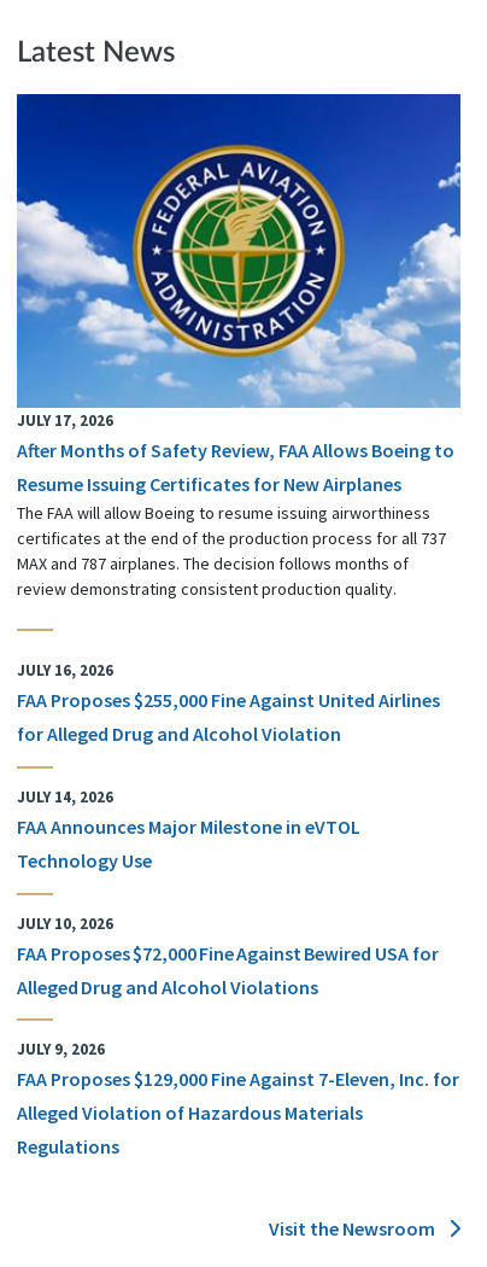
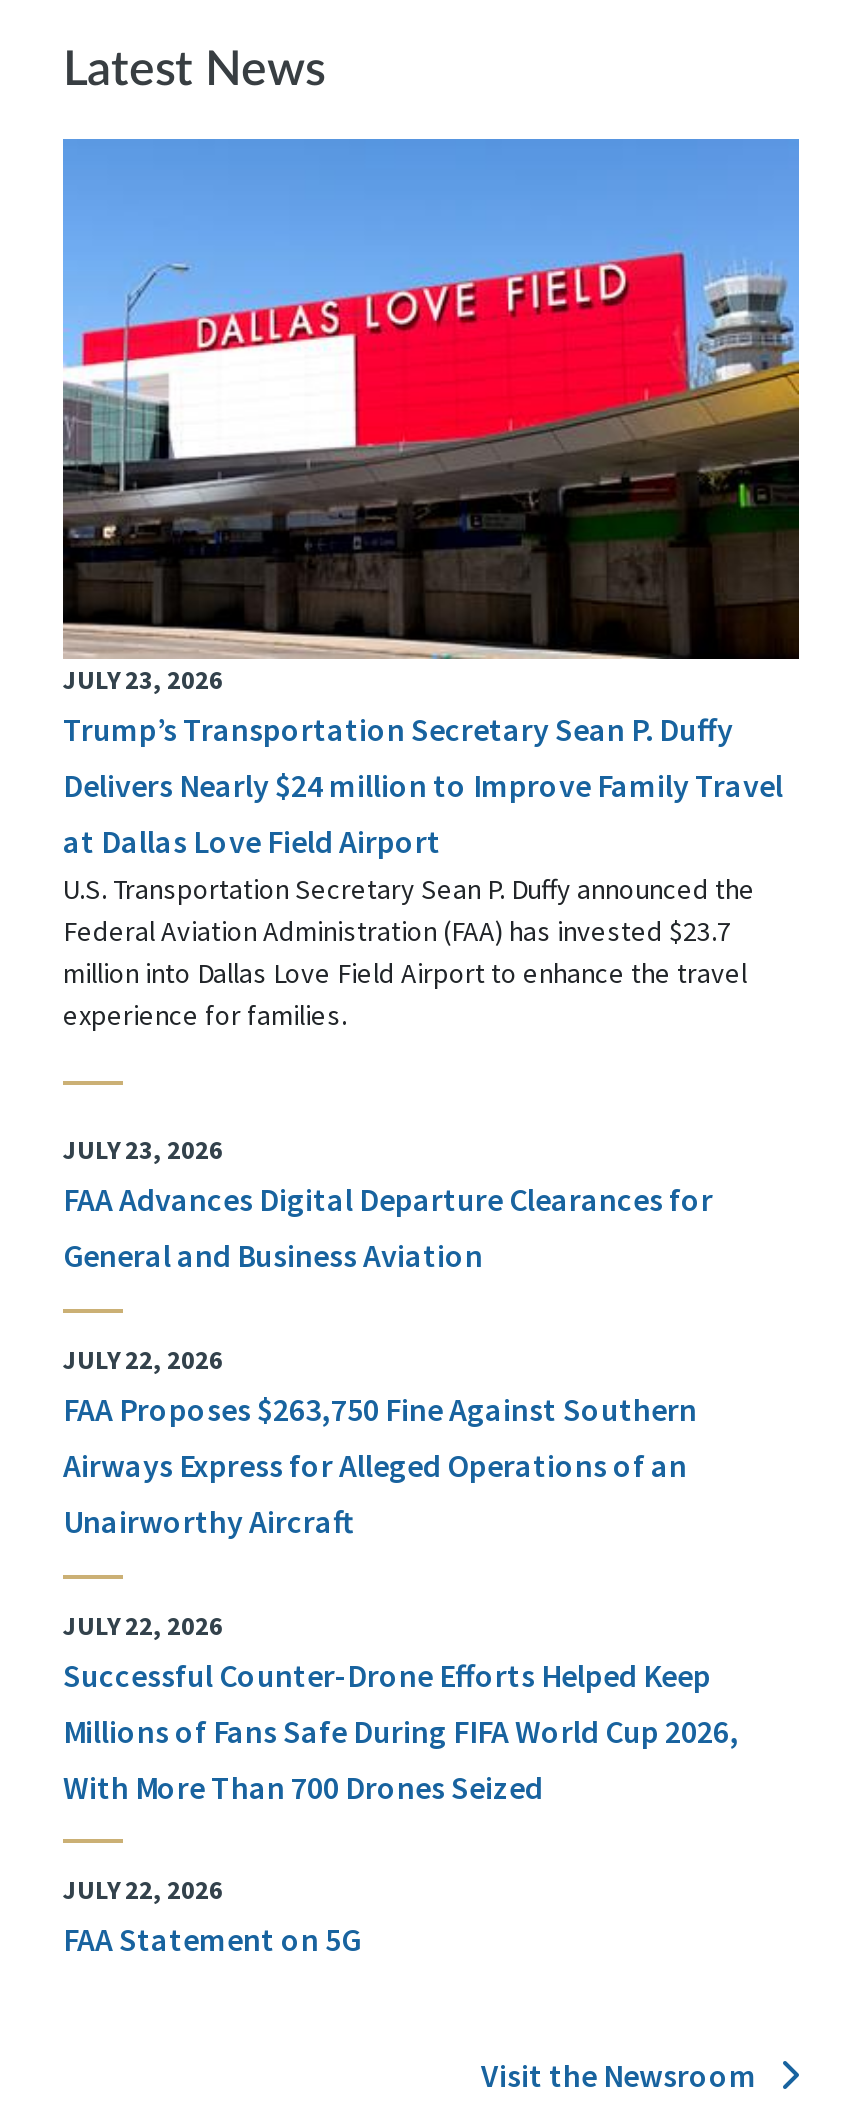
- [image]
- JULY 17, 2026
- After Months of Safety Review, FAA Allows Boeing to
- Resume Issuing Certificates for New Airplanes
- The FAA will allow Boeing to resume issuing airworthiness
- certificates at the end of the production process for all 737
- MAX and 787 airplanes. The decision follows months of
- review demonstrating consistent production quality.
+ [image]
+ JULY 23, 2026
+ Trump’s Transportation Secretary Sean P. Duffy
+ Delivers Nearly $24 million to Improve Family Travel
+ at Dallas Love Field Airport
+ U.S. Transportation Secretary Sean P. Duffy announced the
+ Federal Aviation Administration (FAA) has invested $23.7
+ million into Dallas Love Field Airport to enhance the travel
+ experience for families.

- JULY 16, 2026
- FAA Proposes $255,000 Fine Against United Airlines
- for Alleged Drug and Alcohol Violation
+ JULY 23, 2026
+ FAA Advances Digital Departure Clearances for
+ General and Business Aviation

- JULY 14, 2026
- FAA Announces Major Milestone in eVTOL
- Technology Use
+ JULY 22, 2026
+ FAA Proposes $263,750 Fine Against Southern
+ Airways Express for Alleged Operations of an
+ Unairworthy Aircraft

- JULY 10, 2026
- FAA Proposes $72,000 Fine Against Bewired USA for
- Alleged Drug and Alcohol Violations
+ JULY 22, 2026
+ Successful Counter-Drone Efforts Helped Keep
+ Millions of Fans Safe During FIFA World Cup 2026,
+ With More Than 700 Drones Seized

- JULY 9, 2026
- FAA Proposes $129,000 Fine Against 7-Eleven, Inc. for
- Alleged Violation of Hazardous Materials
- Regulations
+ JULY 22, 2026
+ FAA Statement on 5G
